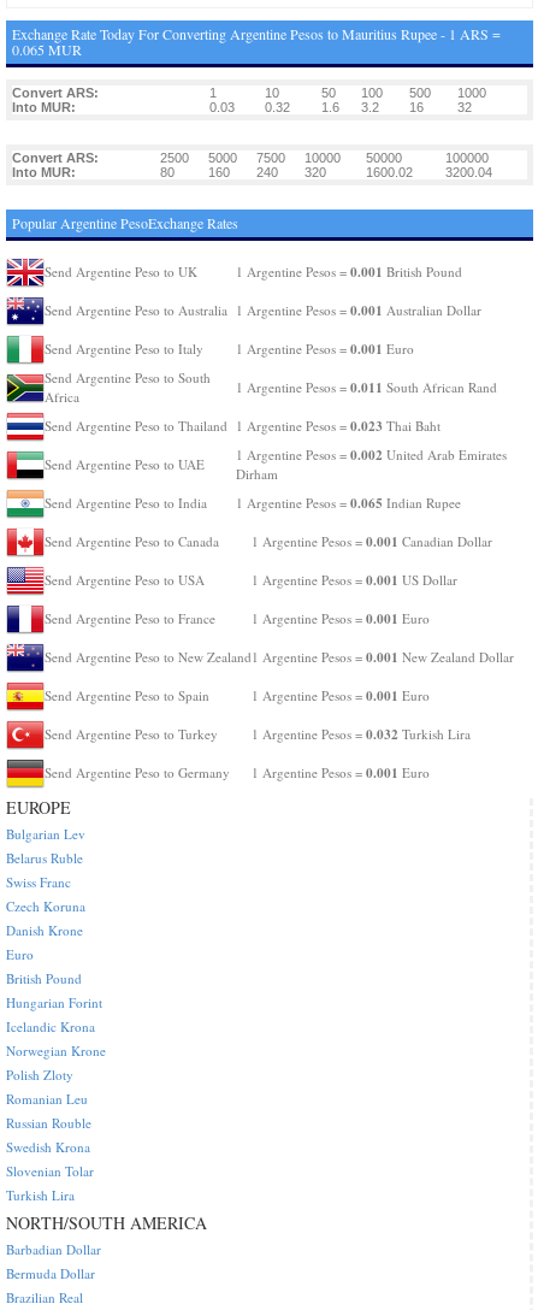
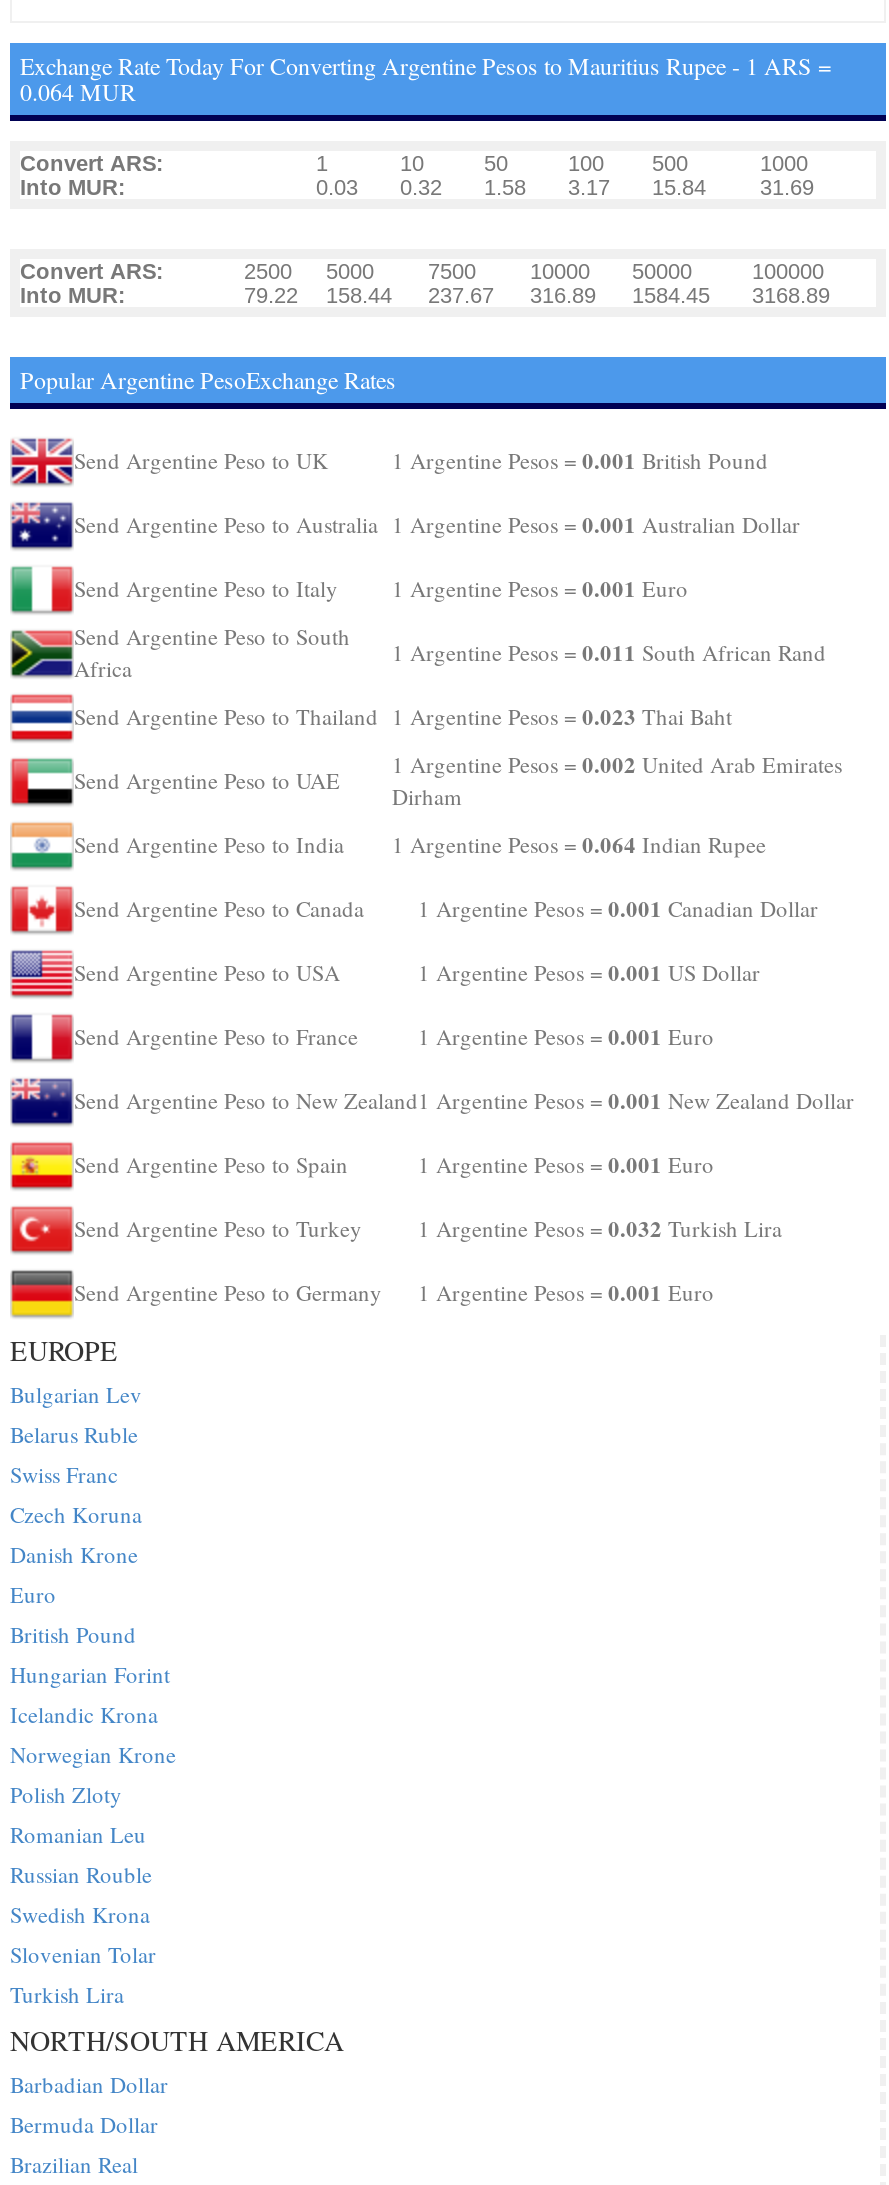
- 0.065 MUR
+ 0.064 MUR

- 1.6
+ 1.58

- 3.2
+ 3.17

- 16
+ 15.84

- 32
+ 31.69

- 80
+ 79.22

- 160
+ 158.44

- 240
+ 237.67

- 320
+ 316.89

- 1600.02
+ 1584.45

- 3200.04
+ 3168.89

- 1 Argentine Pesos = 0.065 Indian Rupee
+ 1 Argentine Pesos = 0.064 Indian Rupee
